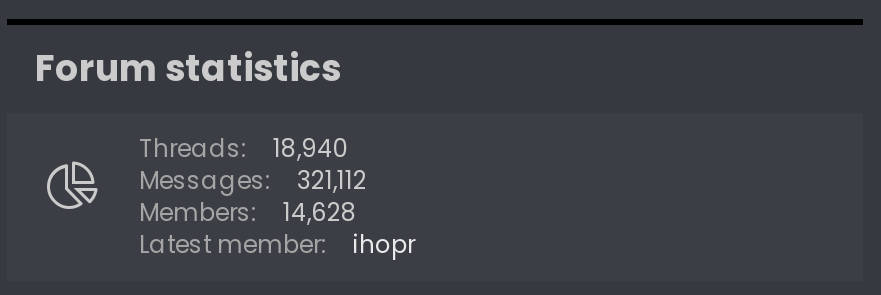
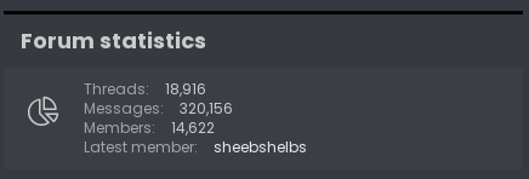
- Threads 18,940
+ Threads 18,916

- Messages 321,112
+ Messages 320,156

- Members 14,628
+ Members 14,622

- ihopr
+ sheebshelbs
